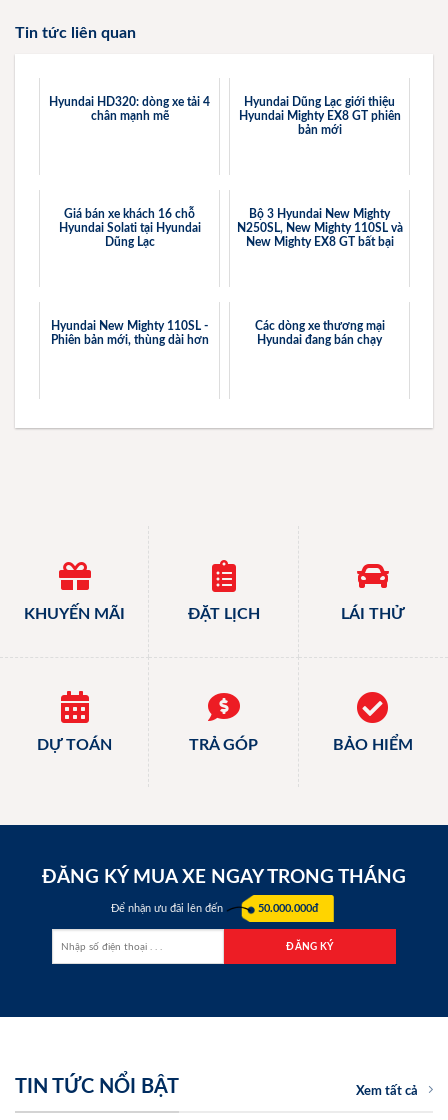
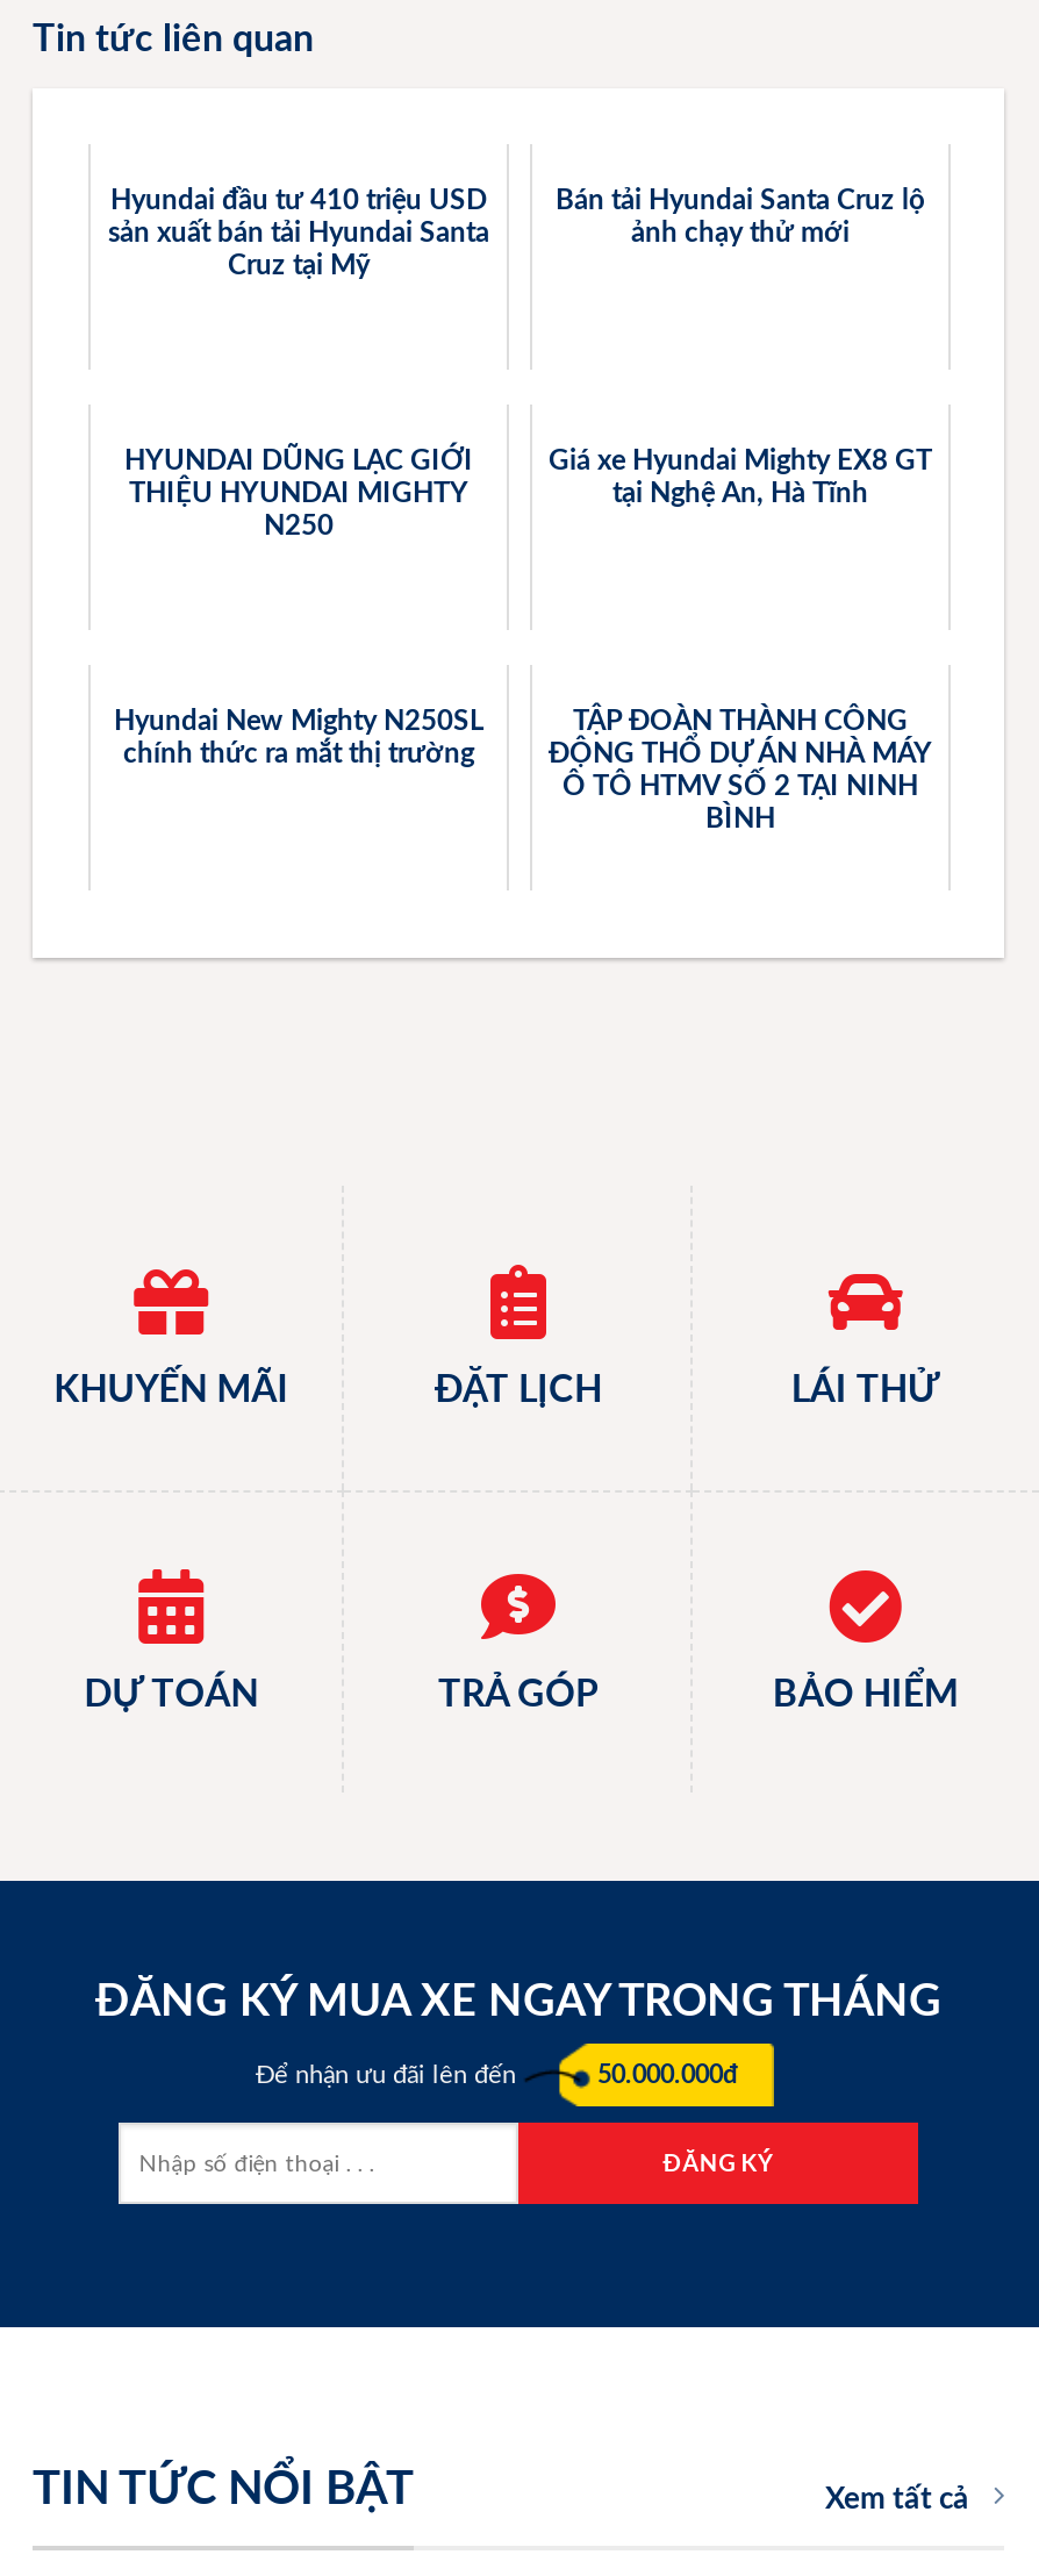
- Hyundai HD320: dòng xe tải 4
- chân mạnh mẽ
+ Hyundai đầu tư 410 triệu USD
+ sản xuất bán tải Hyundai Santa
+ Cruz tại Mỹ

- Hyundai Dũng Lạc giới thiệu
- Hyundai Mighty EX8 GT phiên
- bản mới
+ Bán tải Hyundai Santa Cruz lộ
+ ảnh chạy thử mới

- Giá bán xe khách 16 chỗ
- Hyundai Solati tại Hyundai
- Dũng Lạc
+ HYUNDAI DŨNG LẠC GIỚI
+ THIỆU HYUNDAI MIGHTY
+ N250

- Bộ 3 Hyundai New Mighty
- N250SL, New Mighty 110SL và
- New Mighty EX8 GT bất bại
+ Giá xe Hyundai Mighty EX8 GT
+ tại Nghệ An, Hà Tĩnh

- Hyundai New Mighty 110SL -
- Phiên bản mới, thùng dài hơn
+ Hyundai New Mighty N250SL
+ chính thức ra mắt thị trường

- Các dòng xe thương mại
- Hyundai đang bán chạy
+ TẬP ĐOÀN THÀNH CÔNG
+ ĐỘNG THỔ DỰ ÁN NHÀ MÁY
+ Ô TÔ HTMV SỐ 2 TẠI NINH
+ BÌNH
